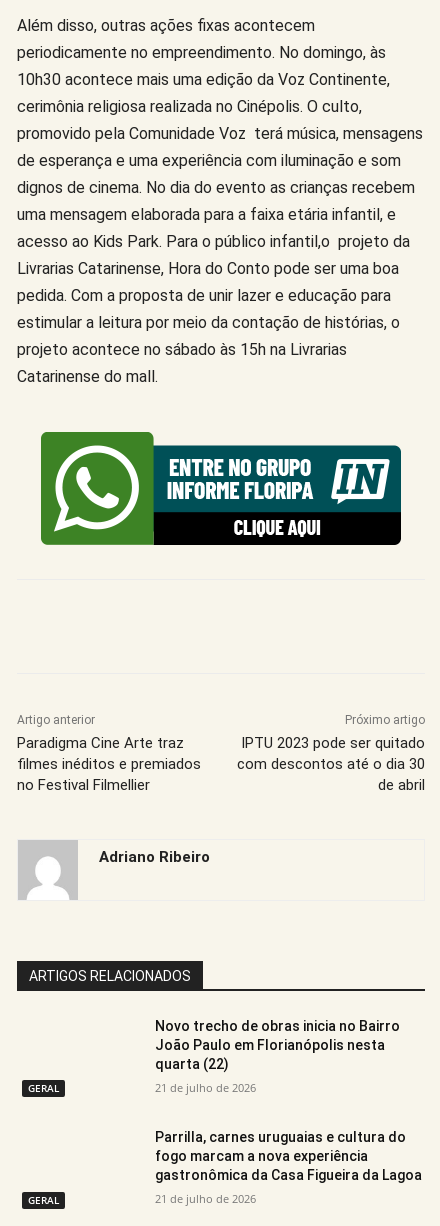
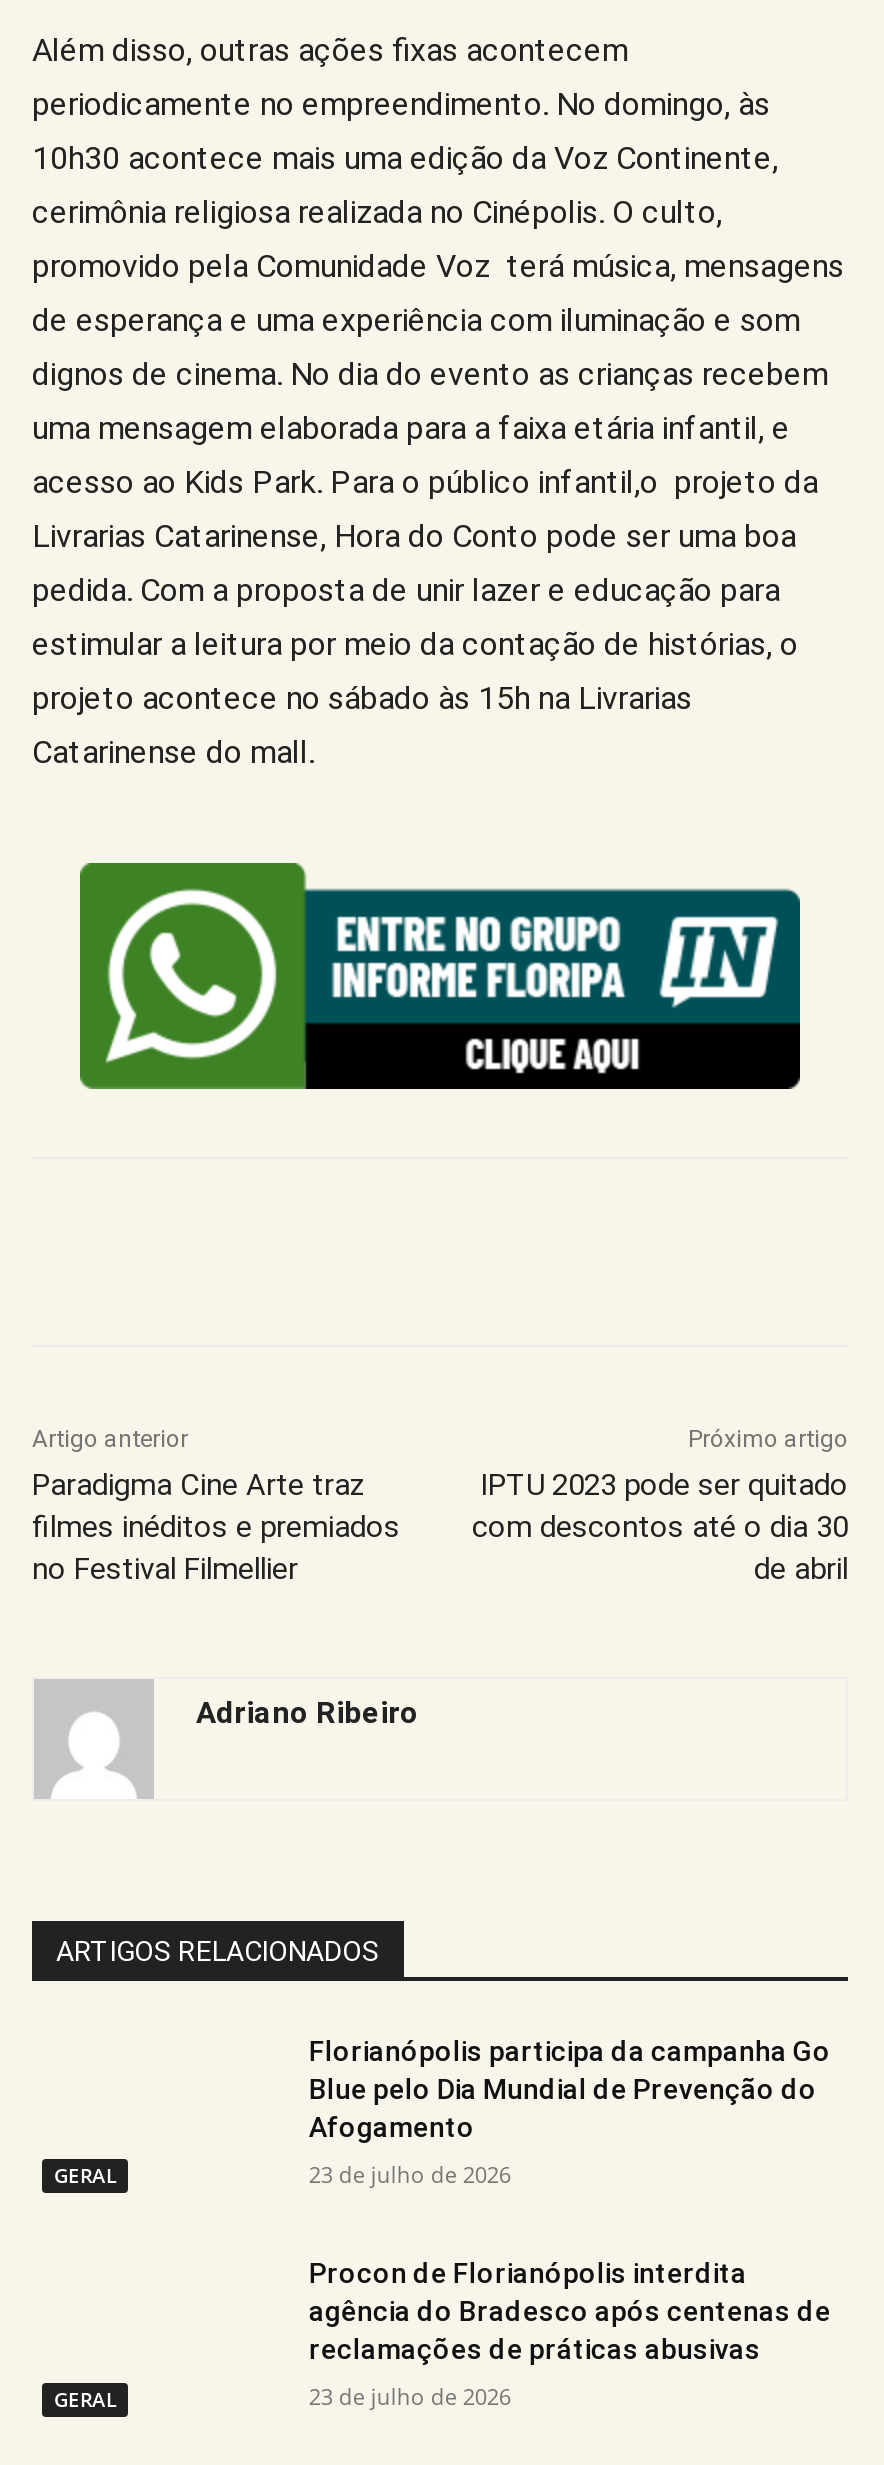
- Novo trecho de obras inicia no Bairro
- João Paulo em Florianópolis nesta
- quarta (22)
+ Florianópolis participa da campanha Go
+ Blue pelo Dia Mundial de Prevenção do
+ Afogamento

- 21 de julho de 2026
+ 23 de julho de 2026

- Parrilla, carnes uruguaias e cultura do
- fogo marcam a nova experiência
- gastronômica da Casa Figueira da Lagoa
+ Procon de Florianópolis interdita
+ agência do Bradesco após centenas de
+ reclamações de práticas abusivas

- 21 de julho de 2026
+ 23 de julho de 2026
